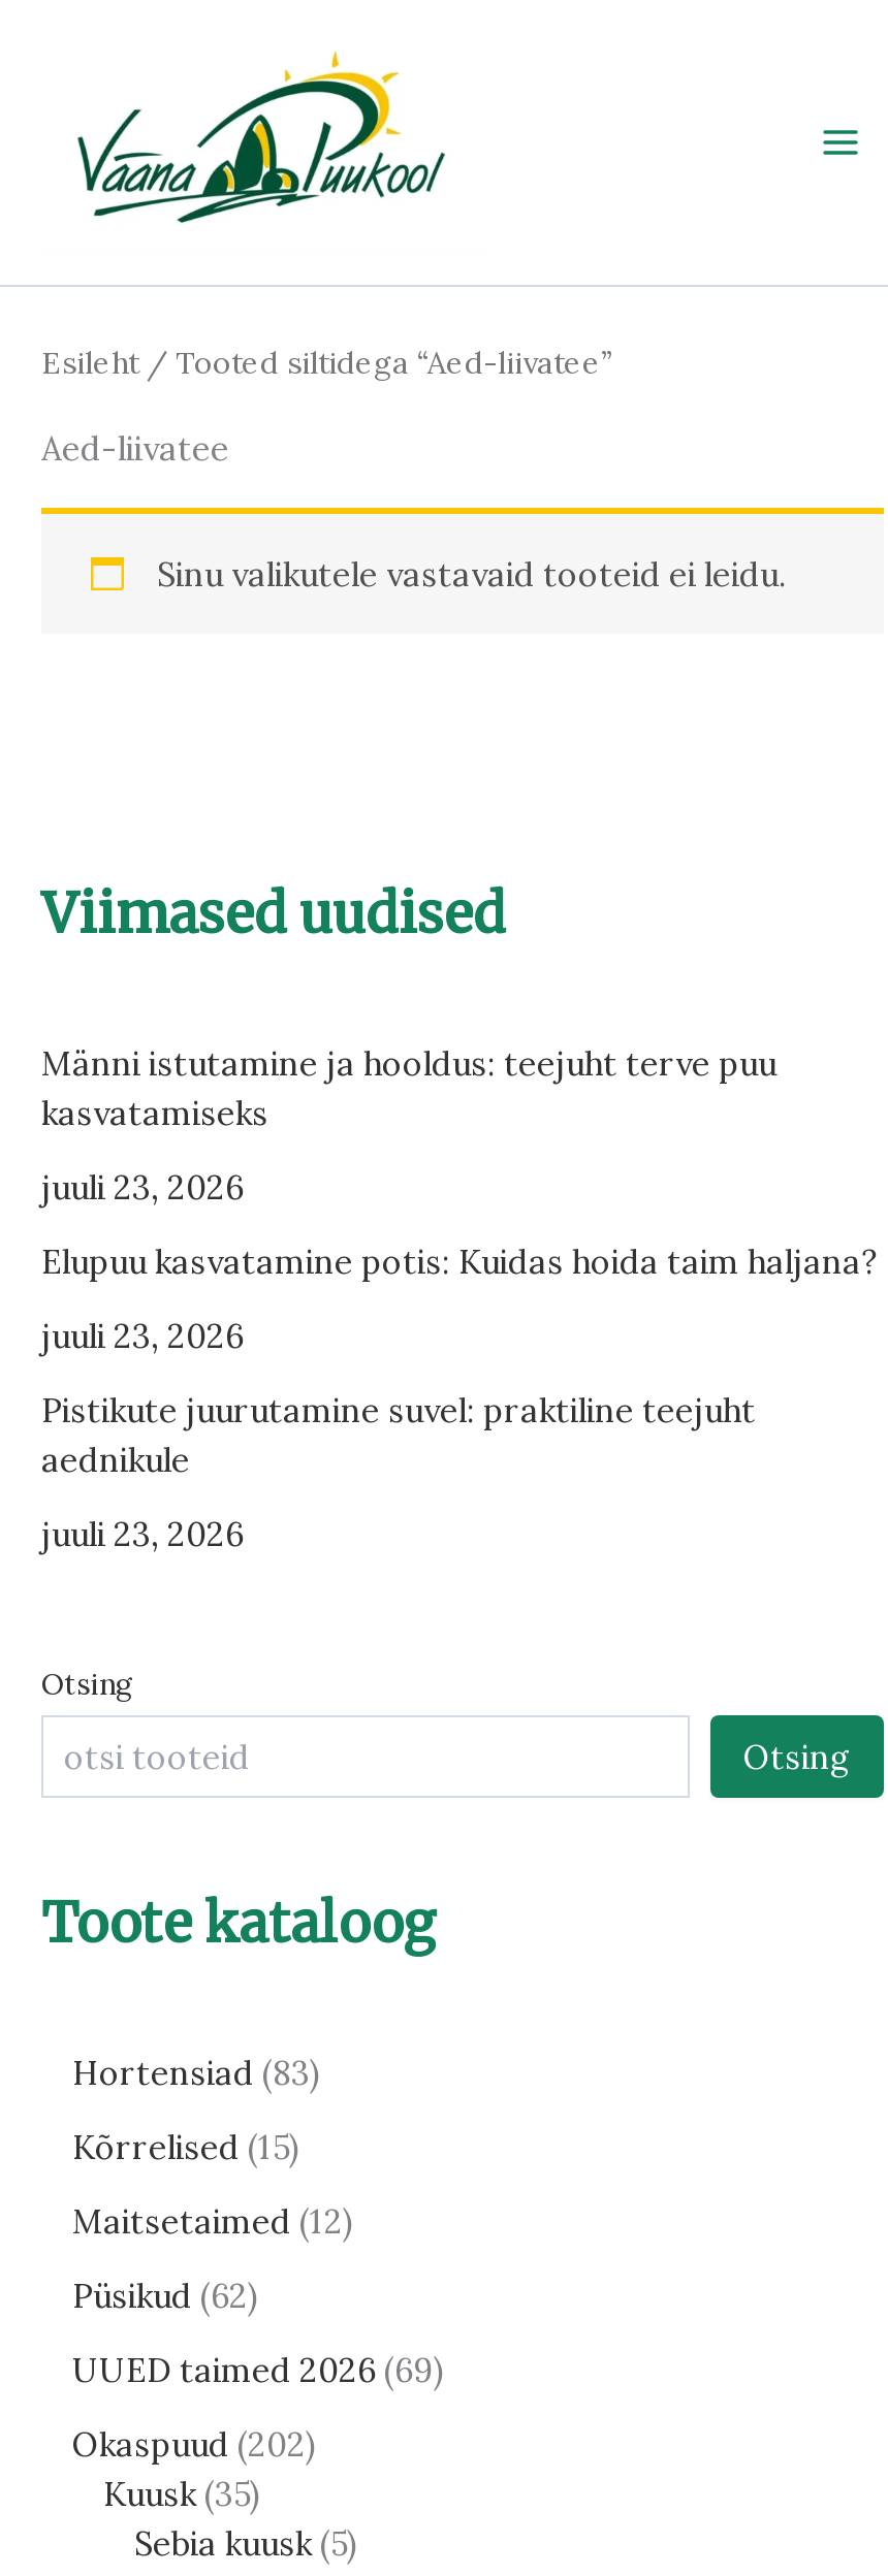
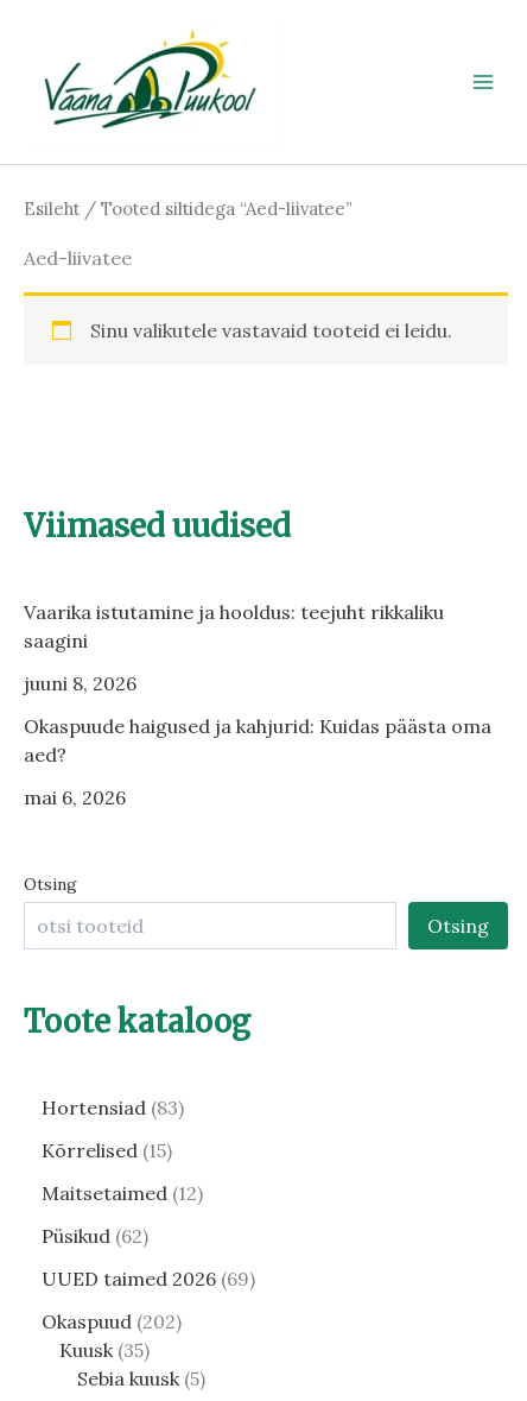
- Männi istutamine ja hooldus: teejuht terve puu
- kasvatamiseks
- juuli 23, 2026
- Elupuu kasvatamine potis: Kuidas hoida taim haljana?
- juuli 23, 2026
- Pistikute juurutamine suvel: praktiline teejuht
- aednikule
- juuli 23, 2026
+ Vaarika istutamine ja hooldus: teejuht rikkaliku
+ saagini
+ juuni 8, 2026
+ Okaspuude haigused ja kahjurid: Kuidas päästa oma
+ aed?
+ mai 6, 2026
